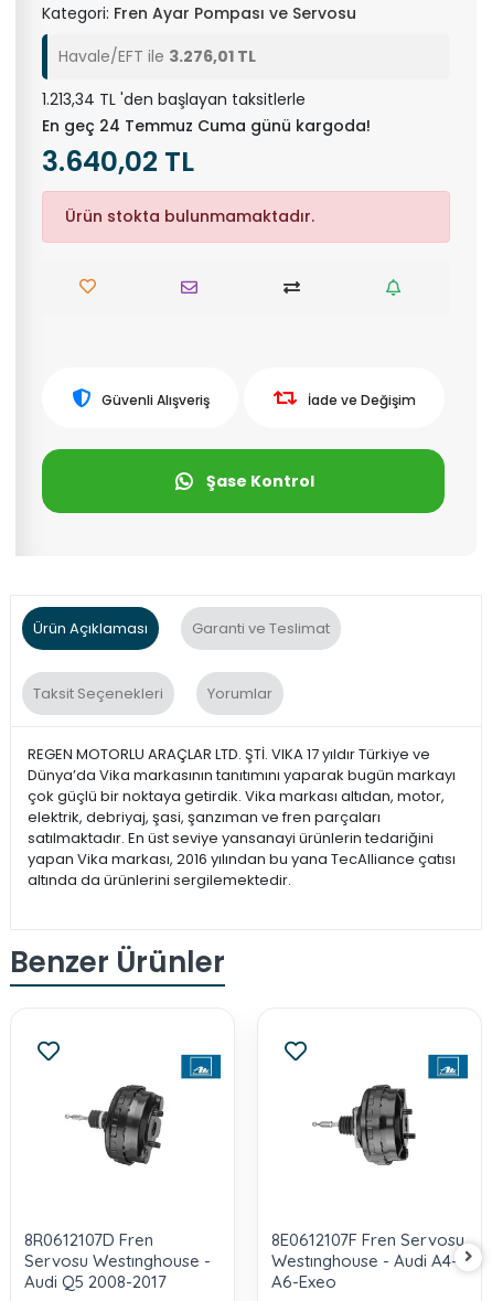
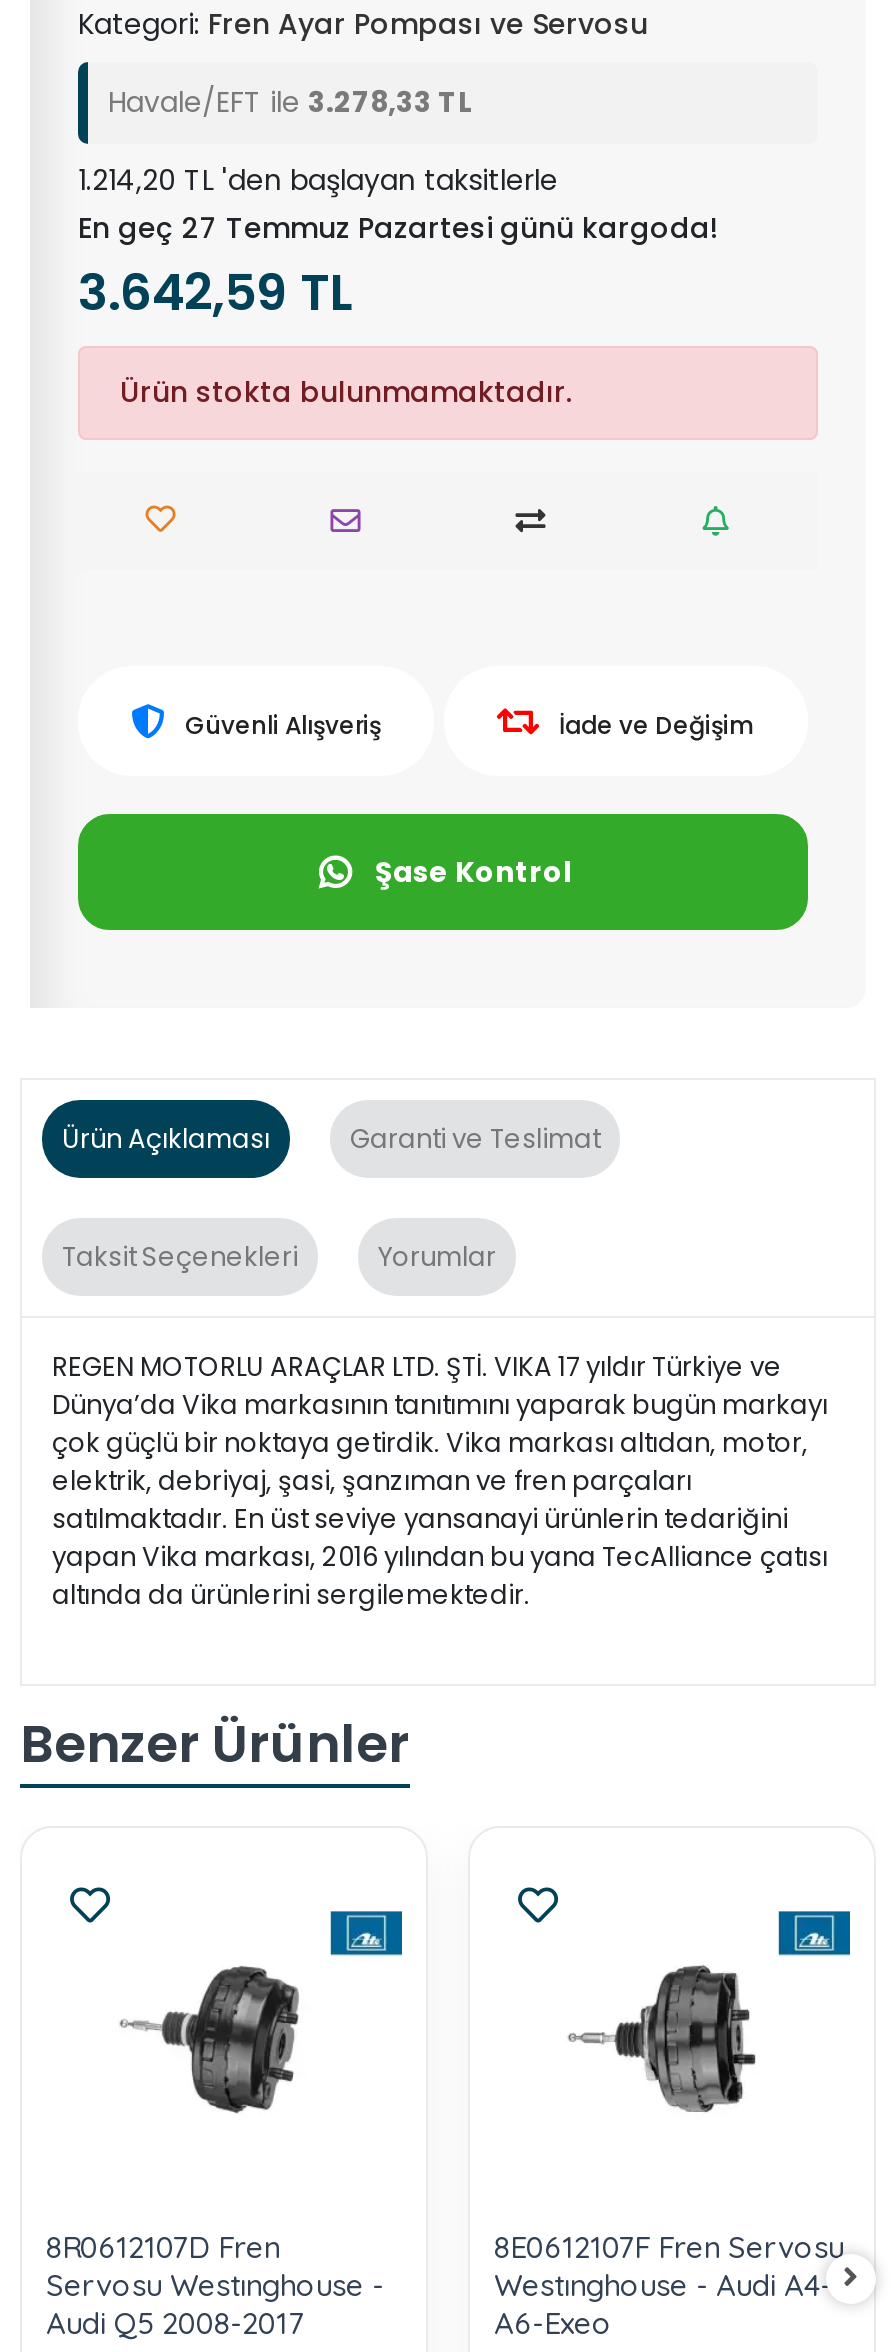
- Havale/EFT ile 3.276,01 TL
+ Havale/EFT ile 3.278,33 TL

- 1.213,34 TL 'den başlayan taksitlerle
+ 1.214,20 TL 'den başlayan taksitlerle

- En geç 24 Temmuz Cuma günü kargoda!
+ En geç 27 Temmuz Pazartesi günü kargoda!

- 3.640,02 TL
+ 3.642,59 TL
